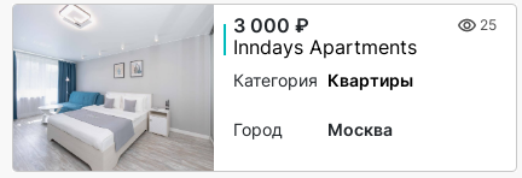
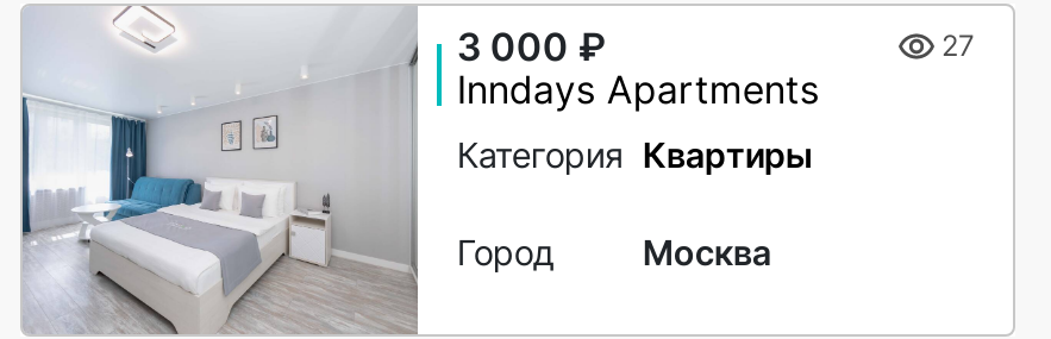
- 25
+ 27
